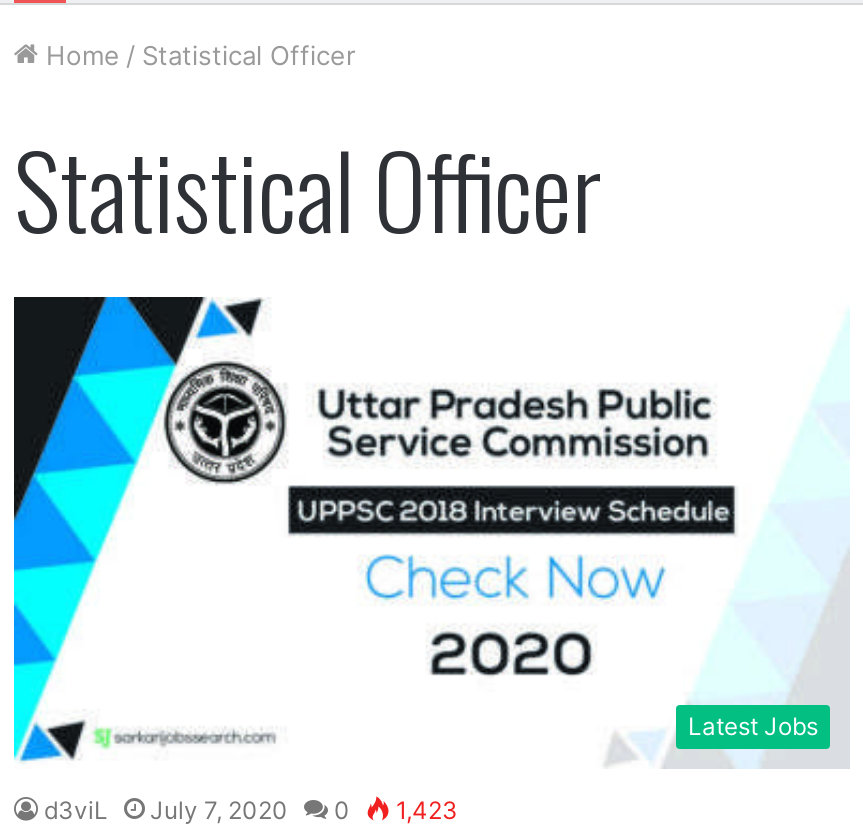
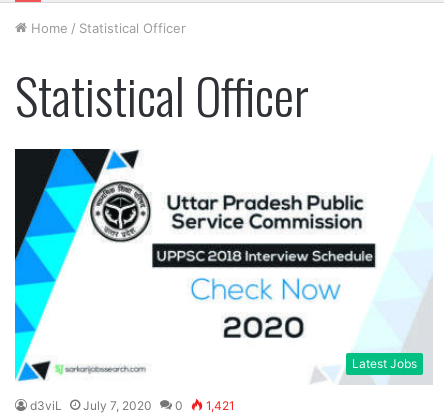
- d3viL July 7, 2020 0 1,423
+ d3viL July 7, 2020 0 1,421
